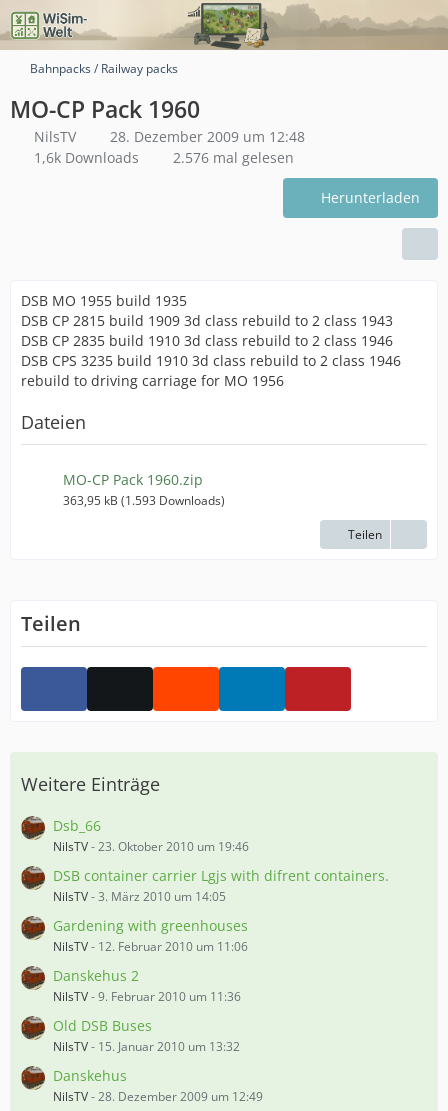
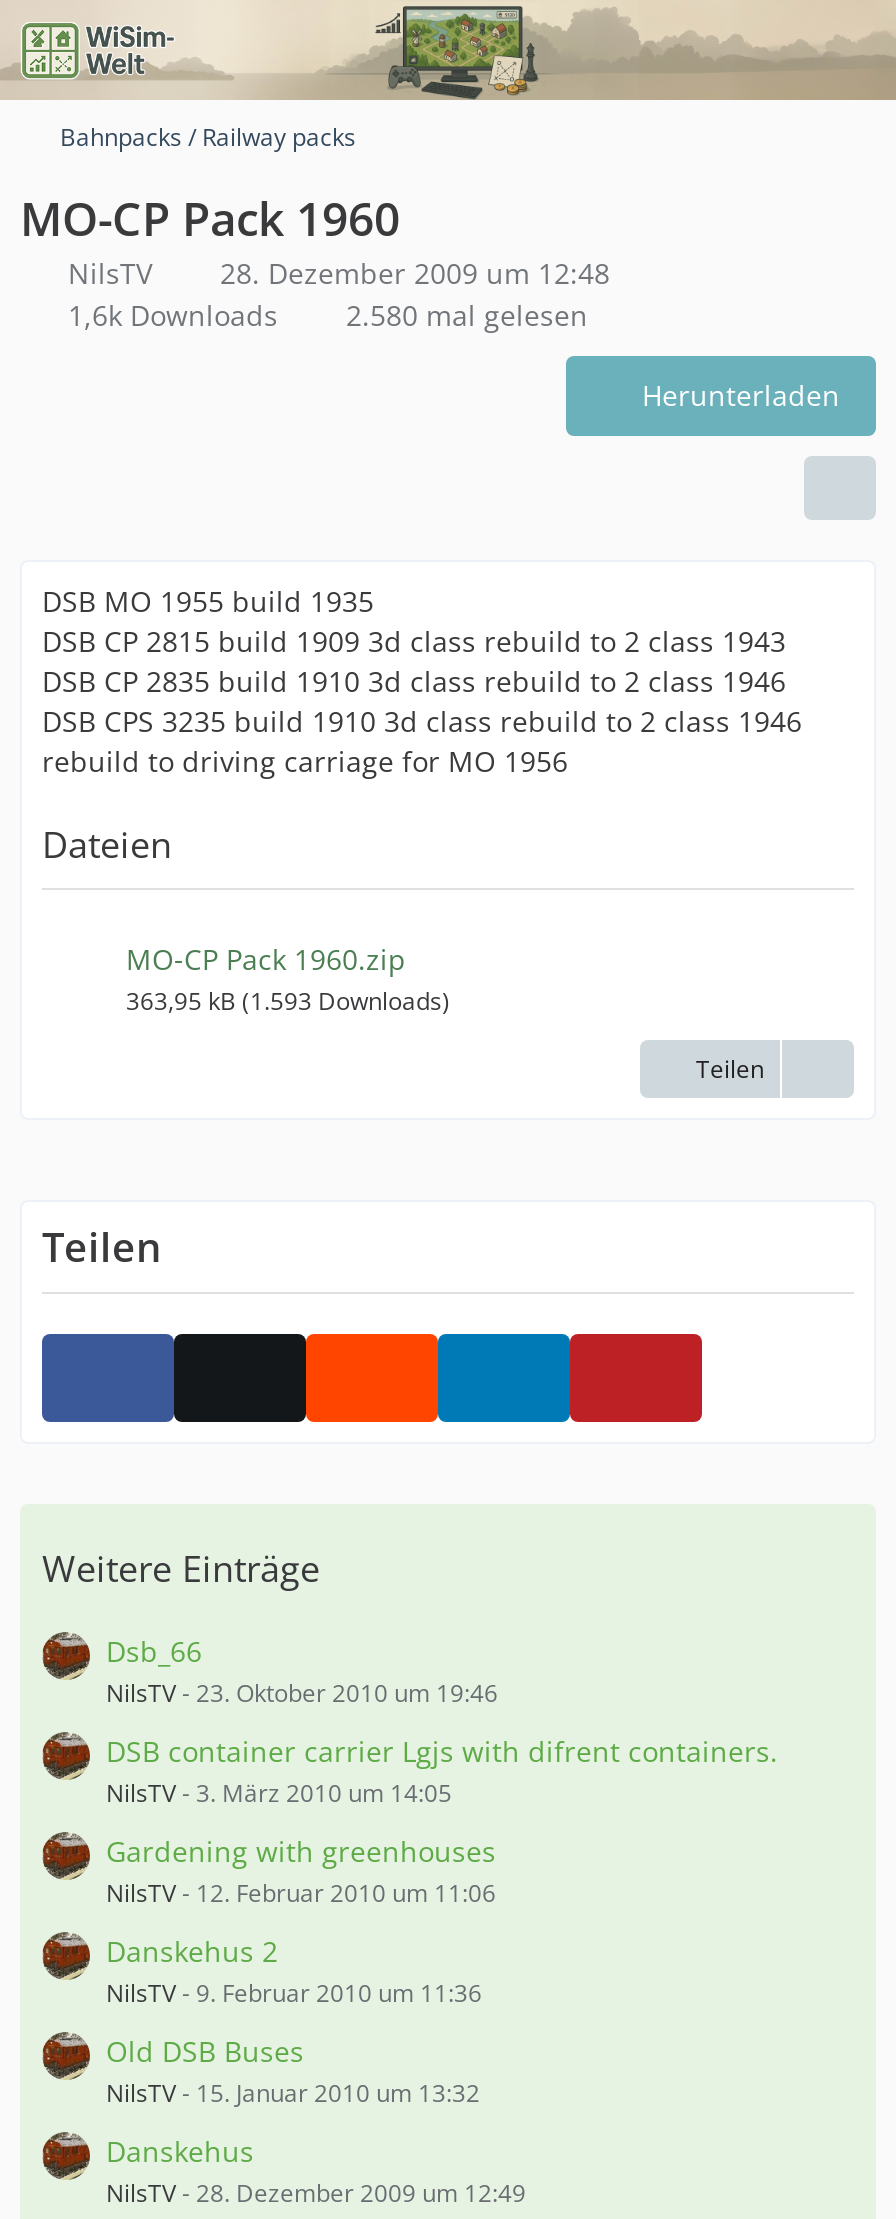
- 1,6k Downloads 2.576 mal gelesen
+ 1,6k Downloads 2.580 mal gelesen
